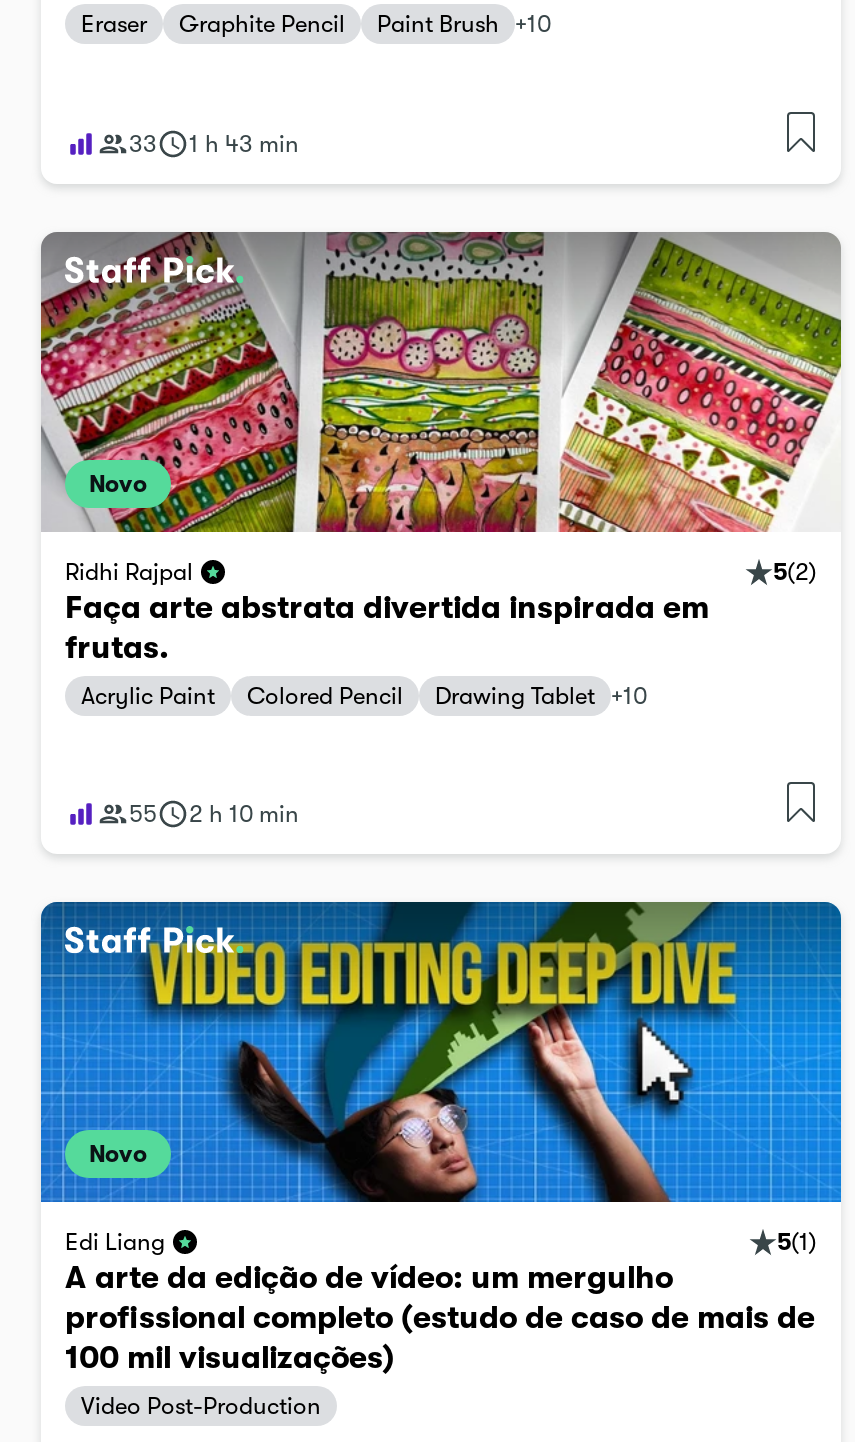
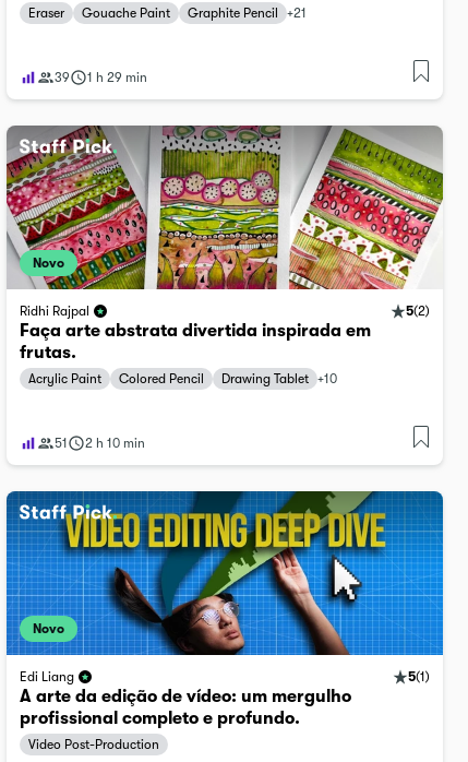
- Graphite Pencil
- Paint Brush + 10
+ Gouache Paint
+ Graphite Pencil + 21

- 33
- 1 h 43 min
+ 39
+ 1 h 29 min

- 55 2 h 10 min
+ 51 2 h 10 min

- profissional completo (estudo de caso de mais de
- 100 mil visualizações)
+ profissional completo e profundo.
